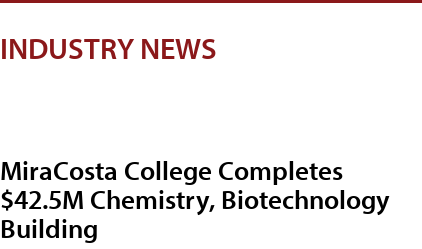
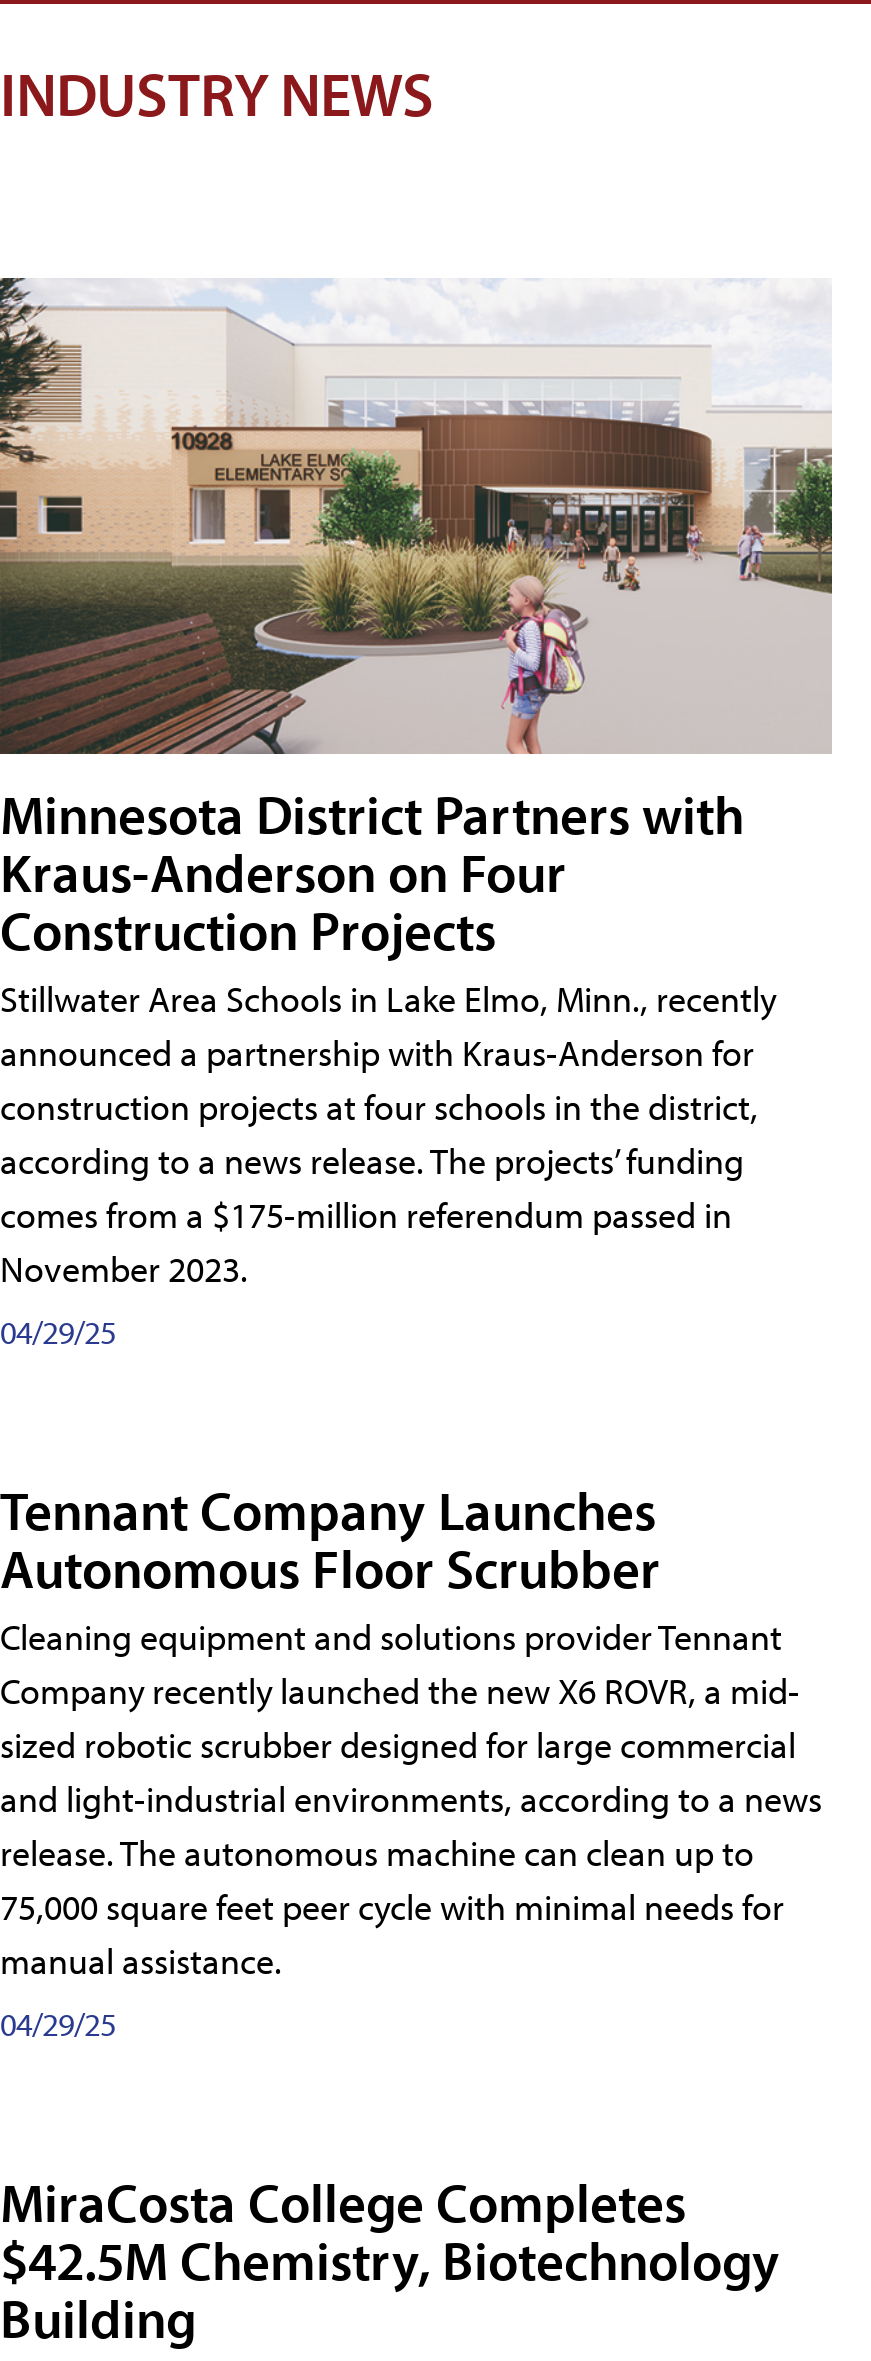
+ [image]
+ Minnesota District Partners with
+ Kraus-Anderson on Four
+ Construction Projects
+ Stillwater Area Schools in Lake Elmo, Minn., recently
+ announced a partnership with Kraus-Anderson for
+ construction projects at four schools in the district,
+ according to a news release. The projects’ funding
+ comes from a $175-million referendum passed in
+ November 2023.
+ 04/29/25
+ Tennant Company Launches
+ Autonomous Floor Scrubber
+ Cleaning equipment and solutions provider Tennant
+ Company recently launched the new X6 ROVR, a mid-
+ sized robotic scrubber designed for large commercial
+ and light-industrial environments, according to a news
+ release. The autonomous machine can clean up to
+ 75,000 square feet peer cycle with minimal needs for
+ manual assistance.
+ 04/29/25
